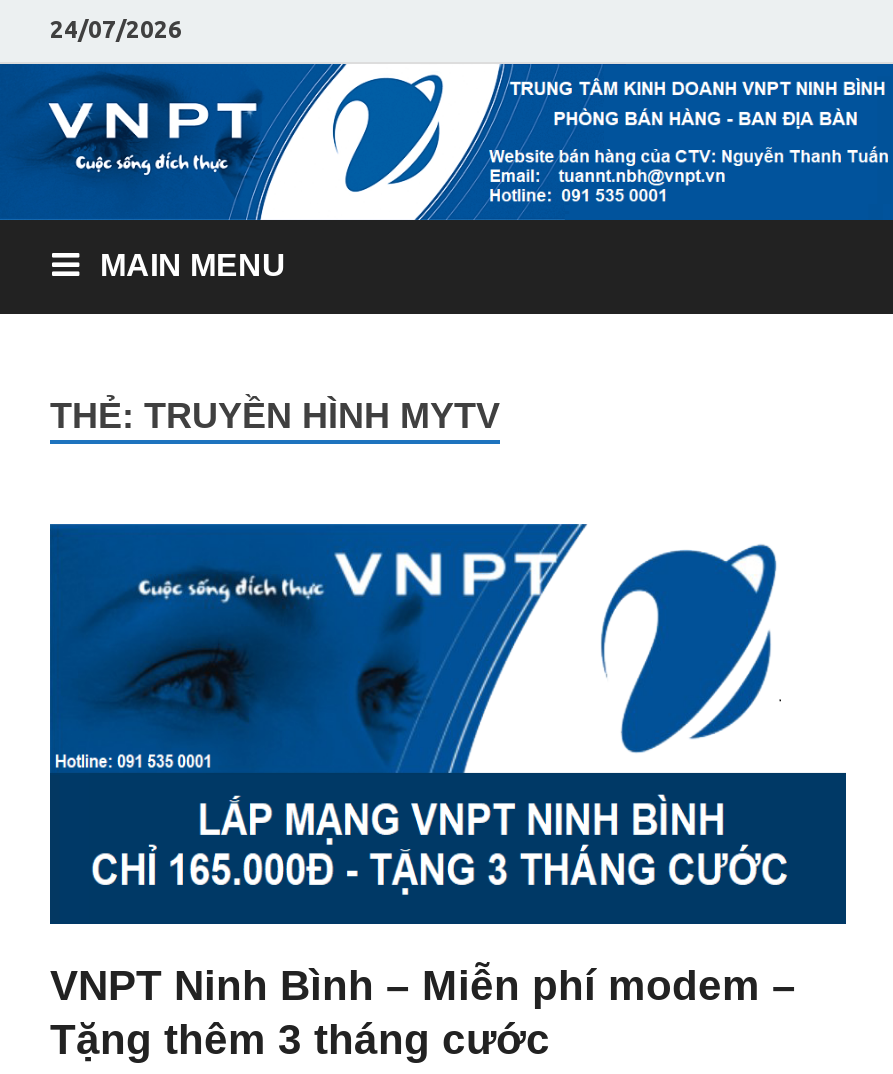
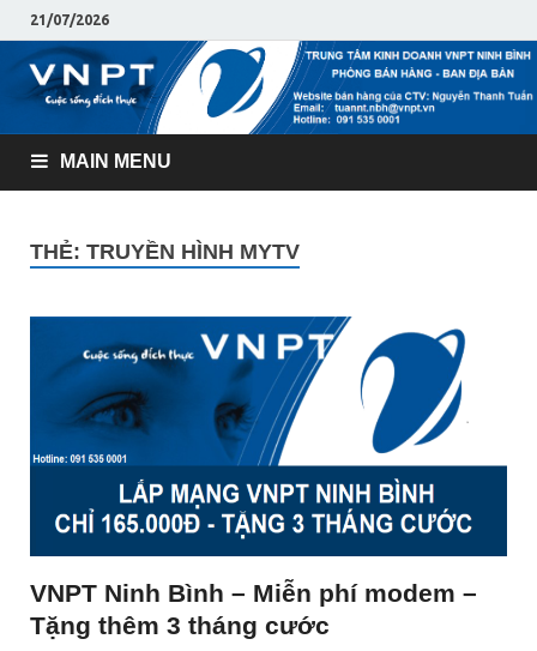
- 24/07/2026
+ 21/07/2026
